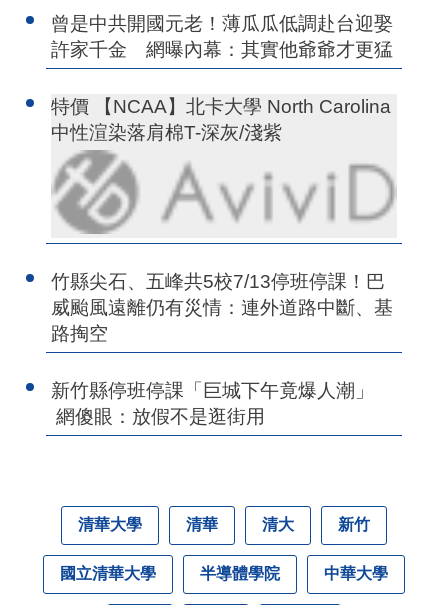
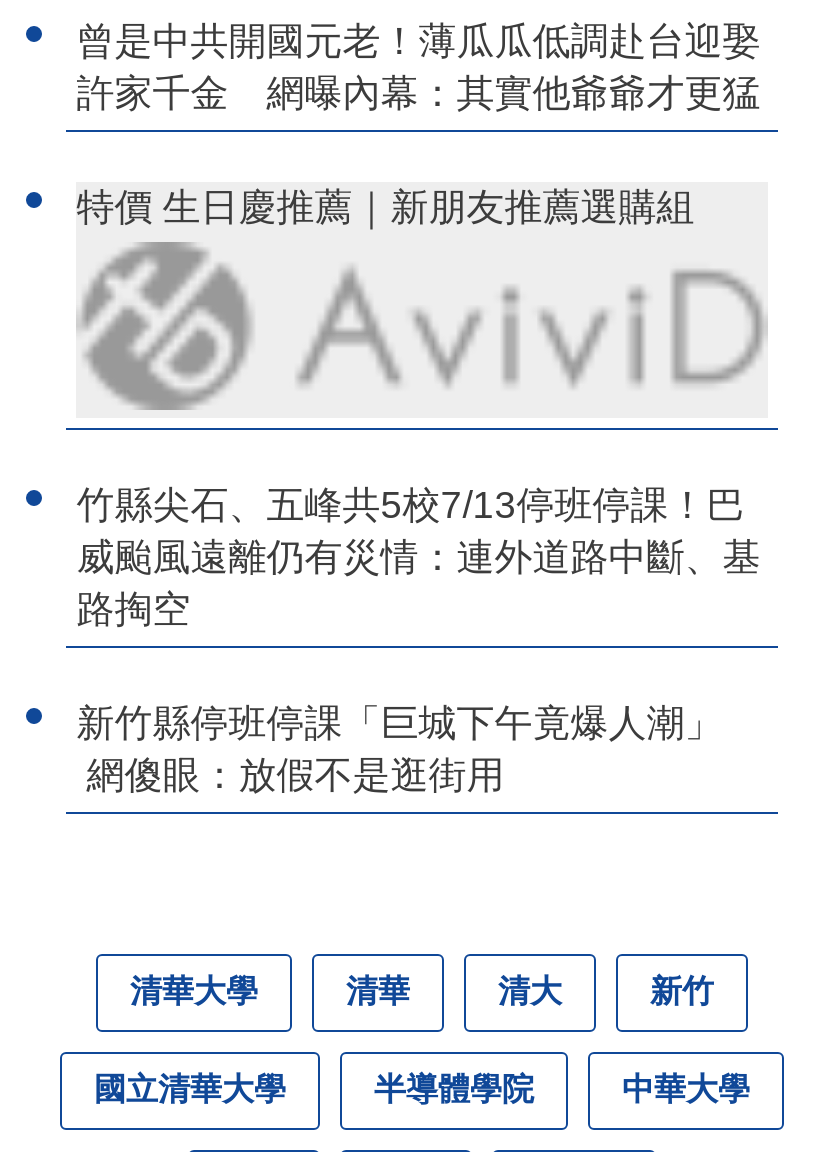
- 特價 【NCAA】北卡大學 North Carolina
- 中性渲染落肩棉T-深灰/淺紫
+ 特價 生日慶推薦｜新朋友推薦選購組
